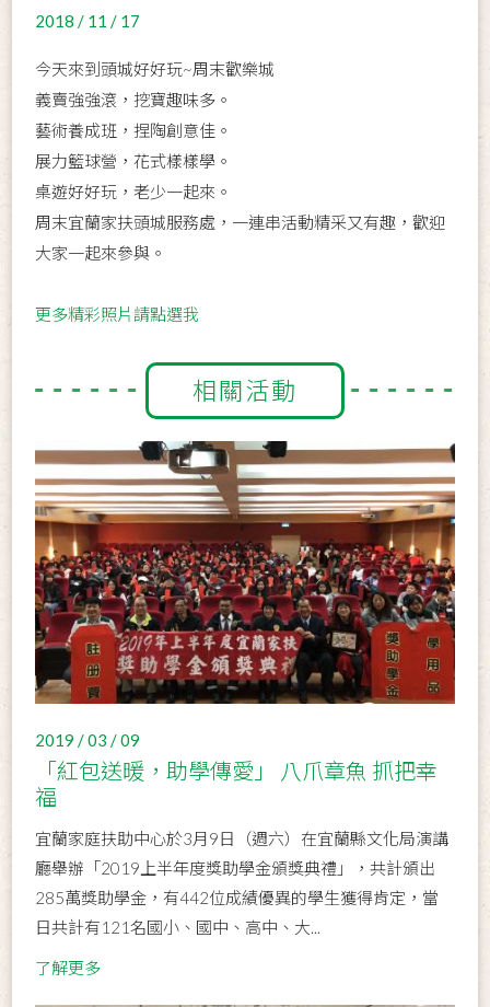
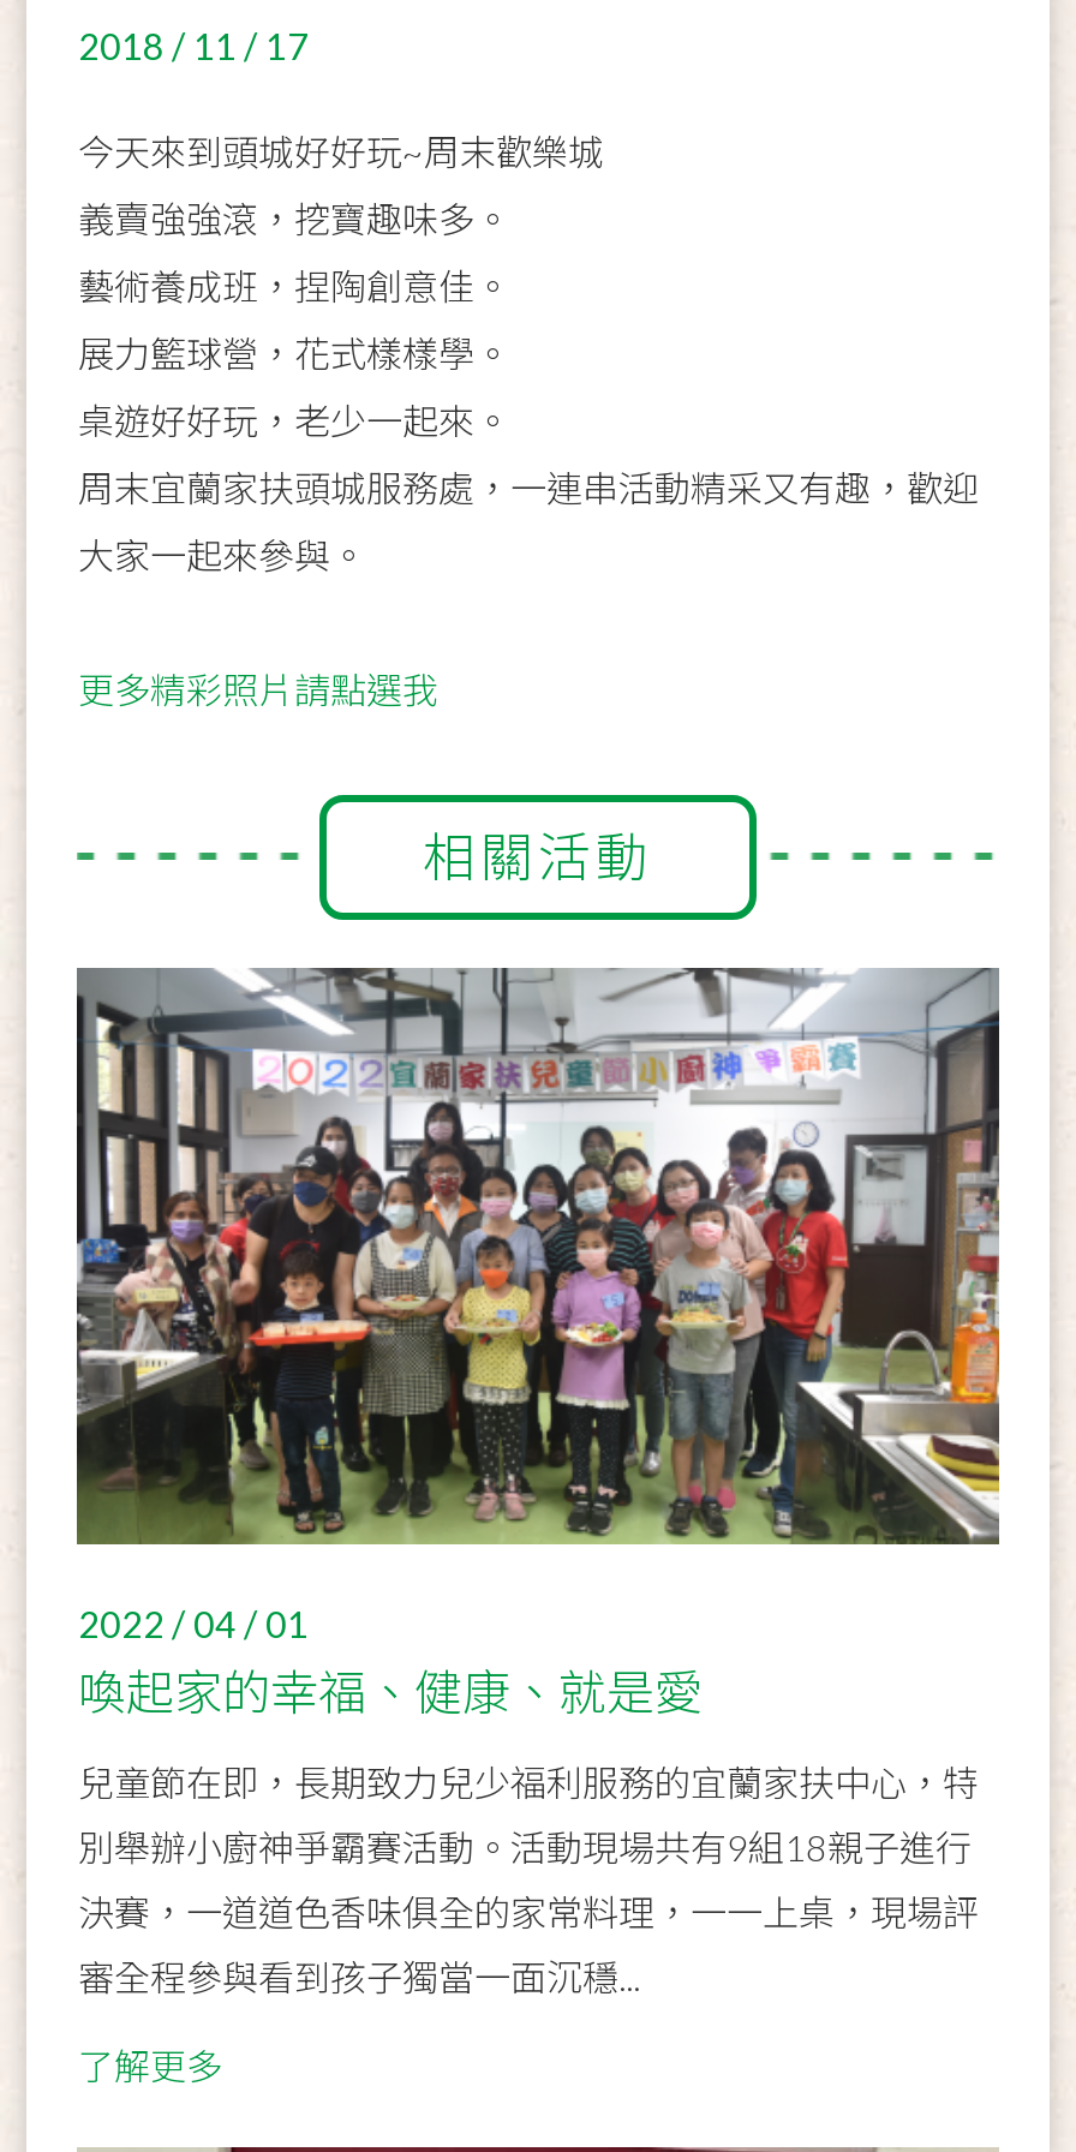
- [image]
- 2019 / 03 / 09
- 「紅包送暖，助學傳愛」 八爪章魚 抓把幸
- 福
+ [image]
+ 2022 / 04 / 01
+ 喚起家的幸福、健康、就是愛

- 宜蘭家庭扶助中心於3月9日（週六）在宜蘭縣文化局演講
+ 兒童節在即，長期致力兒少福利服務的宜蘭家扶中心，特

- 廳舉辦「2019上半年度獎助學金頒獎典禮」，共計頒出
+ 別舉辦小廚神爭霸賽活動。活動現場共有9組18親子進行

- 285萬獎助學金，有442位成績優異的學生獲得肯定，當
+ 決賽，一道道色香味俱全的家常料理，一一上桌，現場評

- 日共計有121名國小、國中、高中、大...
+ 審全程參與看到孩子獨當一面沉穩...
